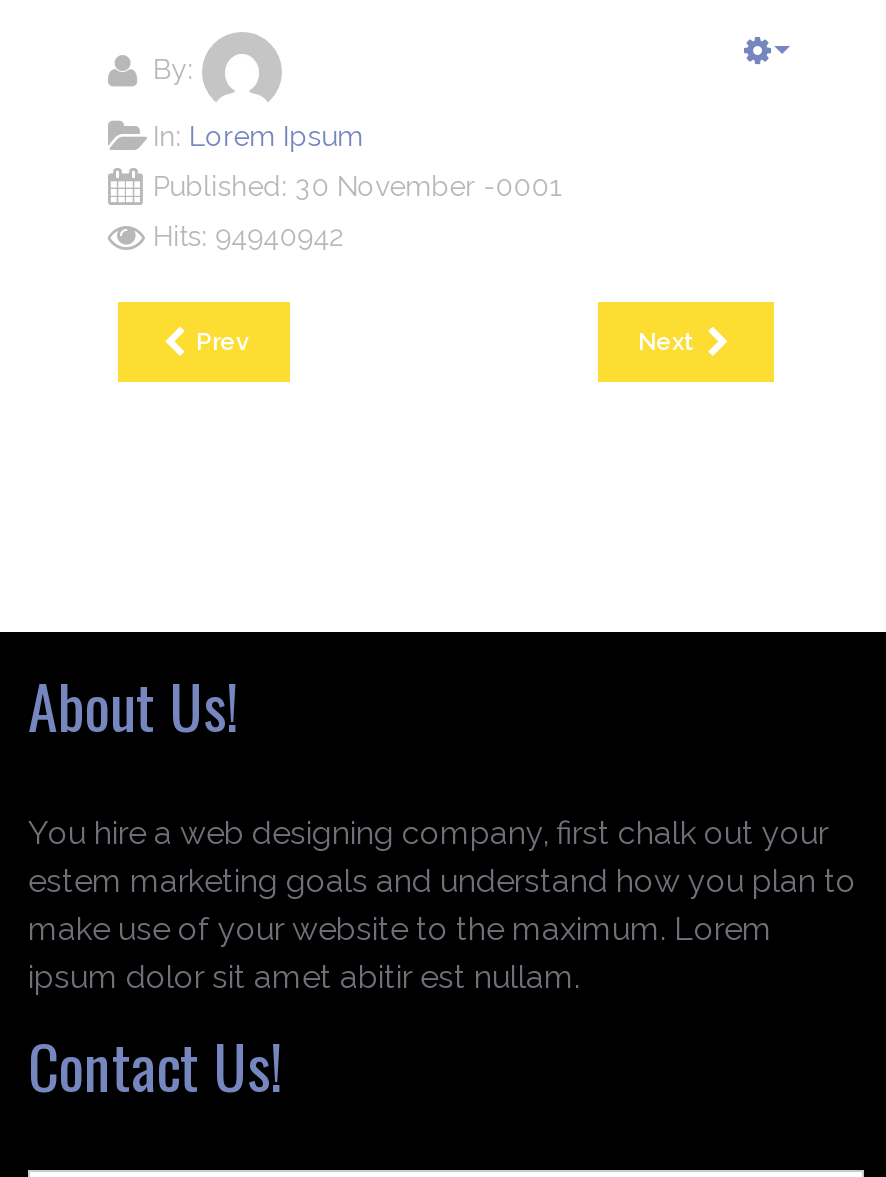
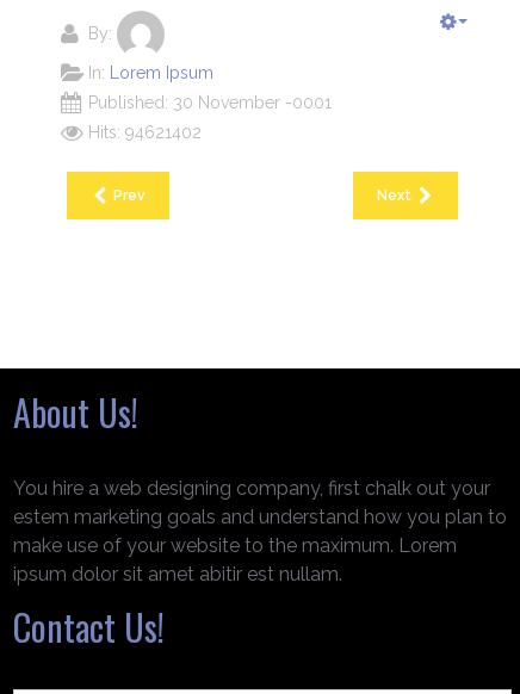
- Hits: 94940942
+ Hits: 94621402
